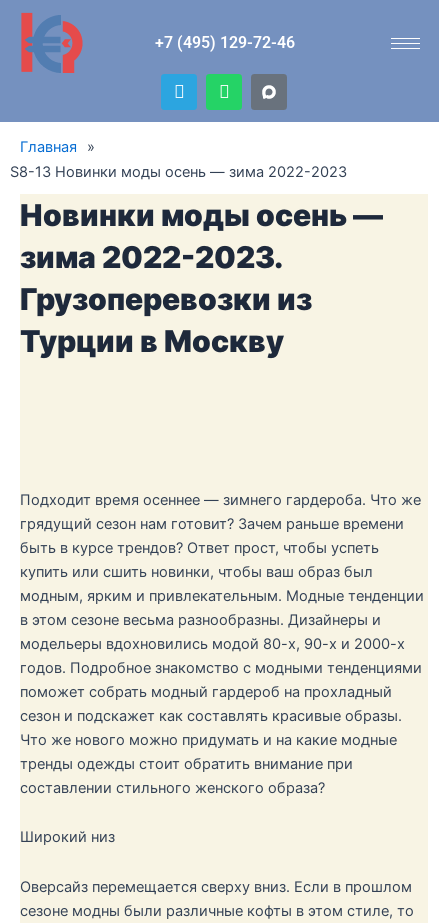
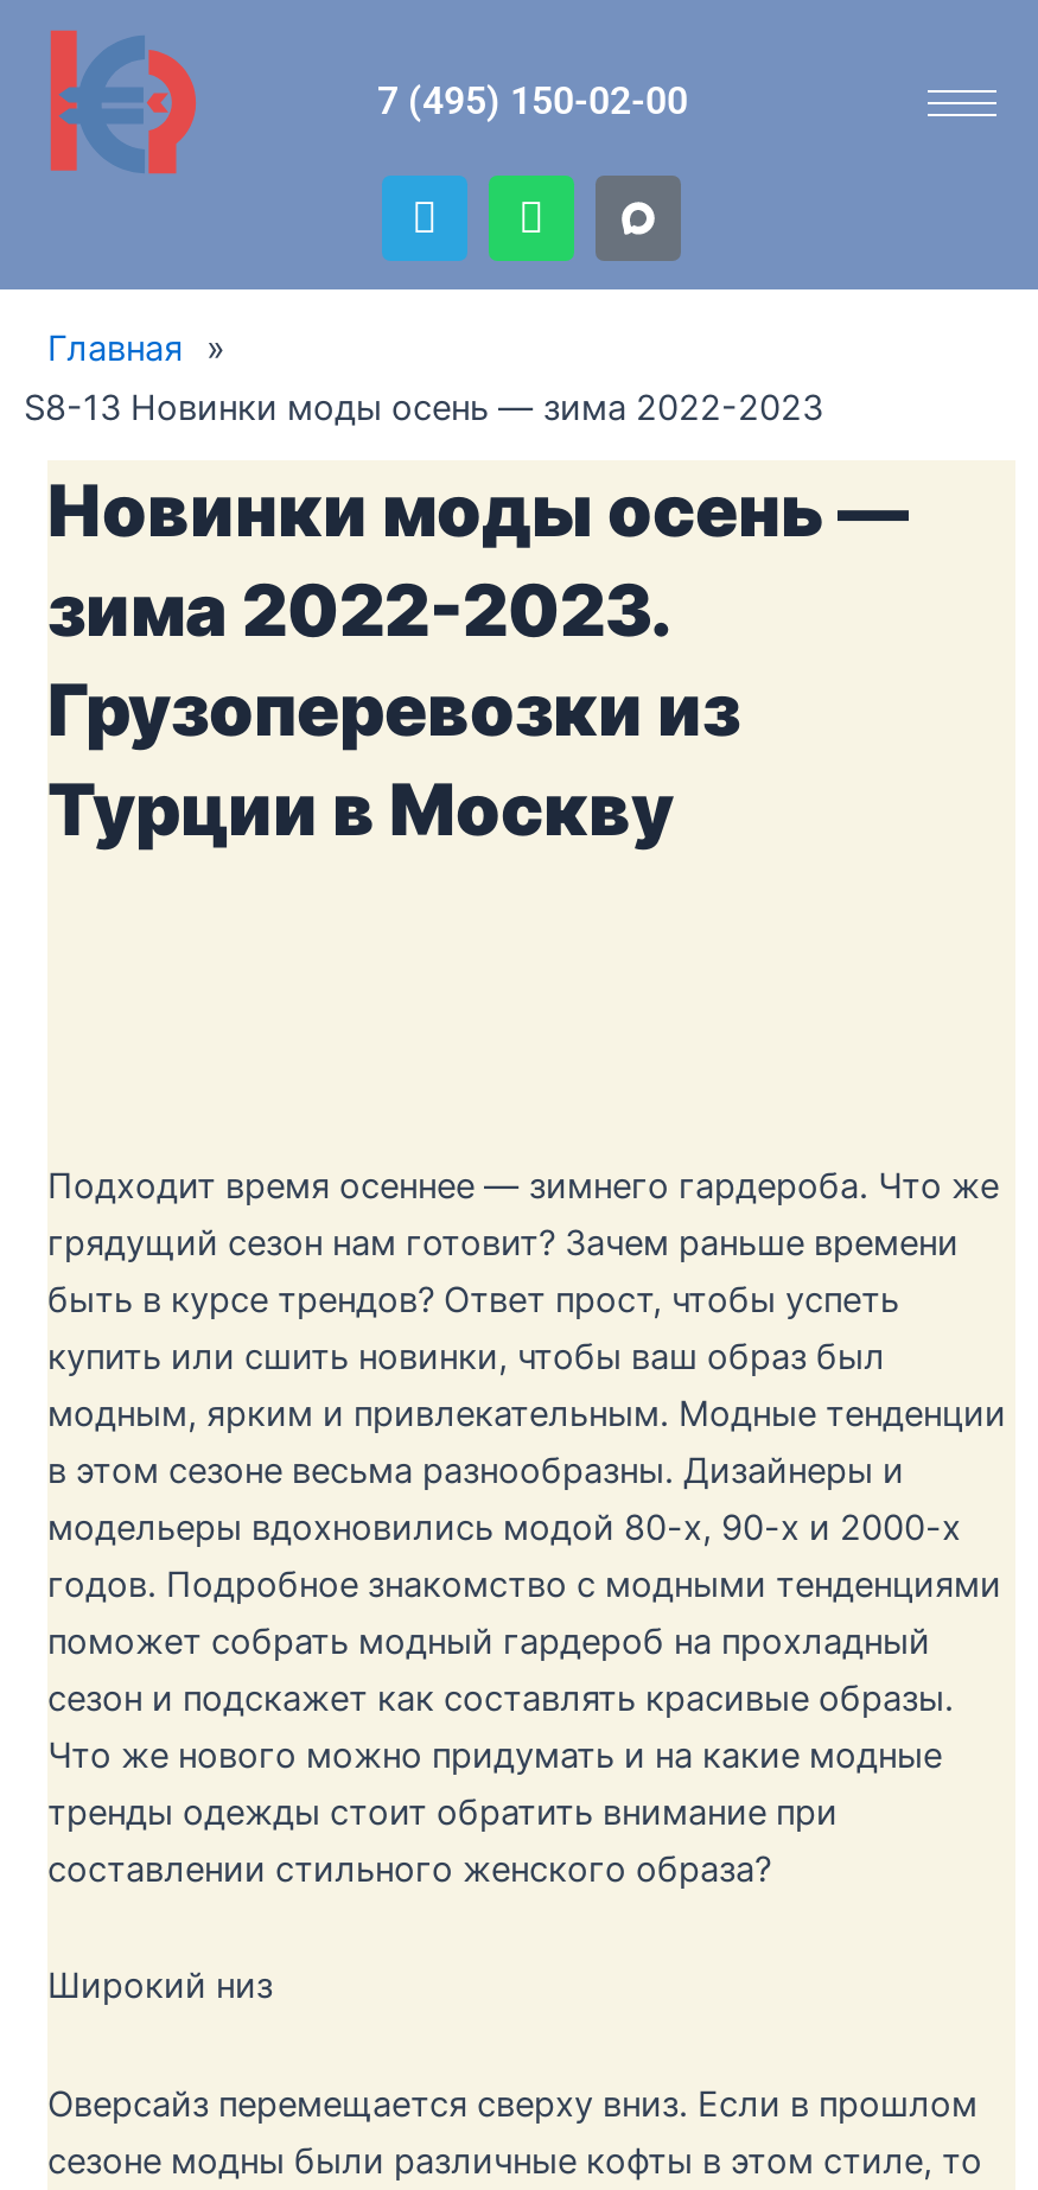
- +7 (495) 129-72-46
+ 7 (495) 150-02-00
